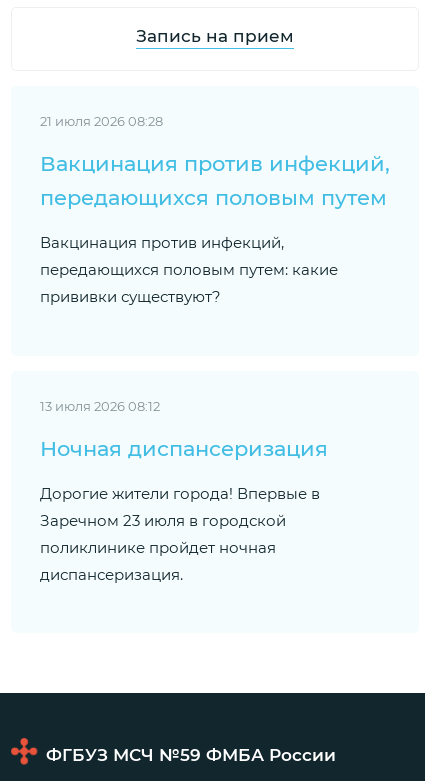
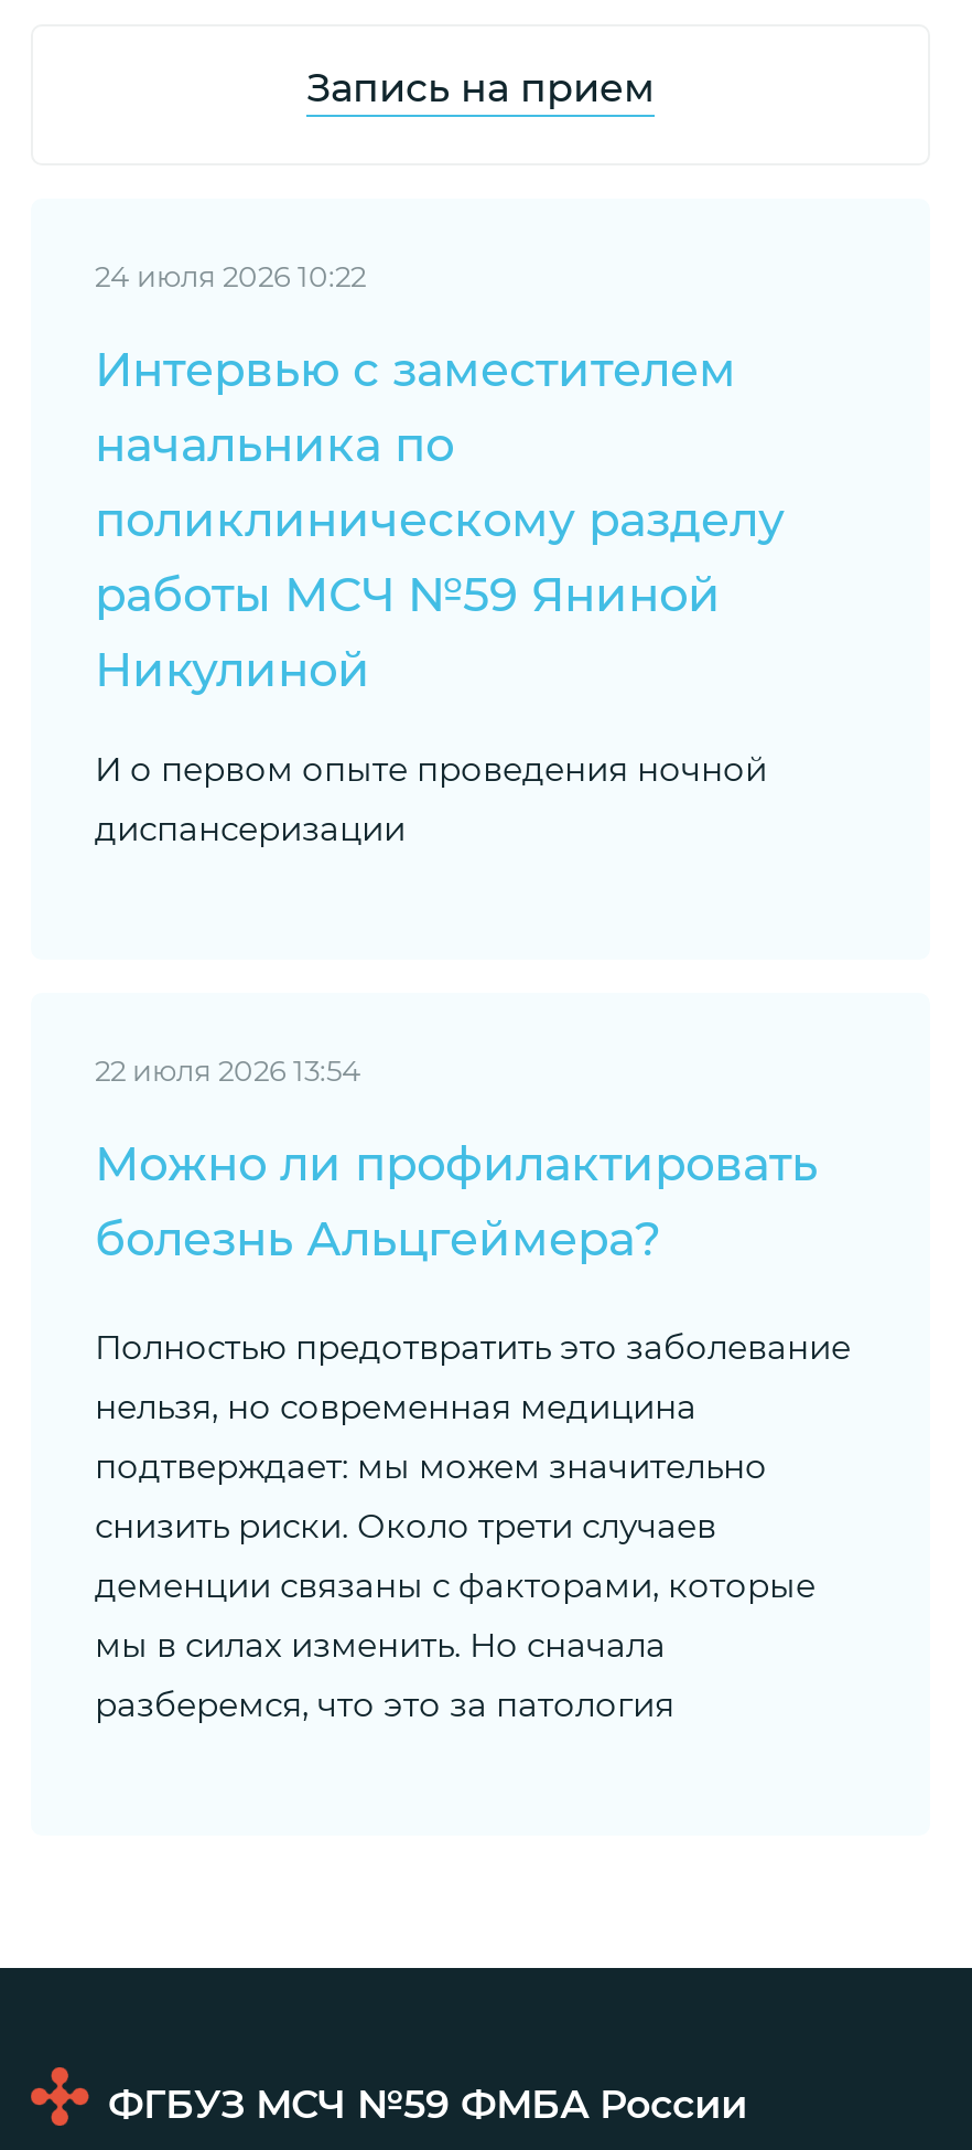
- 21 июля 2026 08:28
- Вакцинация против инфекций,
- передающихся половым путем
- Вакцинация против инфекций,
- передающихся половым путем: какие
- прививки существуют?
+ 24 июля 2026 10:22
+ Интервью с заместителем
+ начальника по
+ поликлиническому разделу
+ работы МСЧ №59 Яниной
+ Никулиной
+ И о первом опыте проведения ночной
+ диспансеризации

- 13 июля 2026 08:12
- Ночная диспансеризация
- Дорогие жители города! Впервые в
- Заречном 23 июля в городской
- поликлинике пройдет ночная
- диспансеризация.
+ 22 июля 2026 13:54
+ Можно ли профилактировать
+ болезнь Альцгеймера?
+ Полностью предотвратить это заболевание
+ нельзя, но современная медицина
+ подтверждает: мы можем значительно
+ снизить риски. Около трети случаев
+ деменции связаны с факторами, которые
+ мы в силах изменить. Но сначала
+ разберемся, что это за патология
